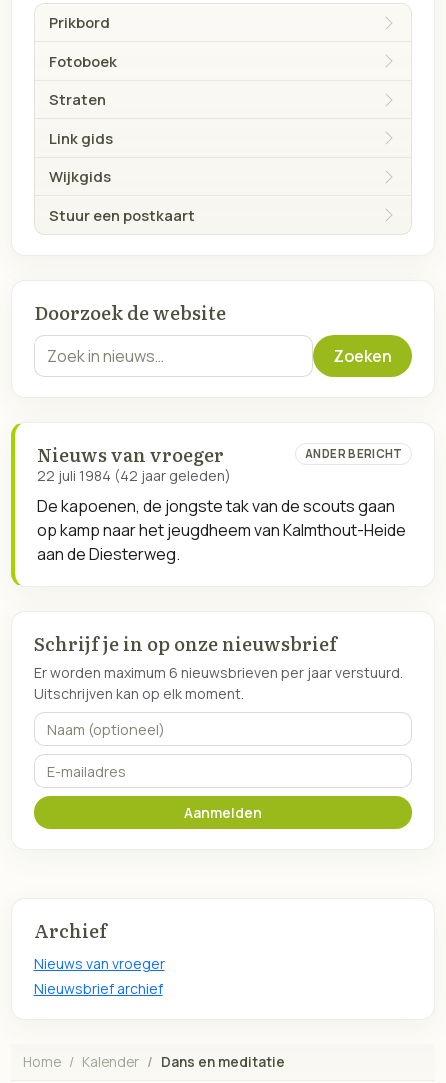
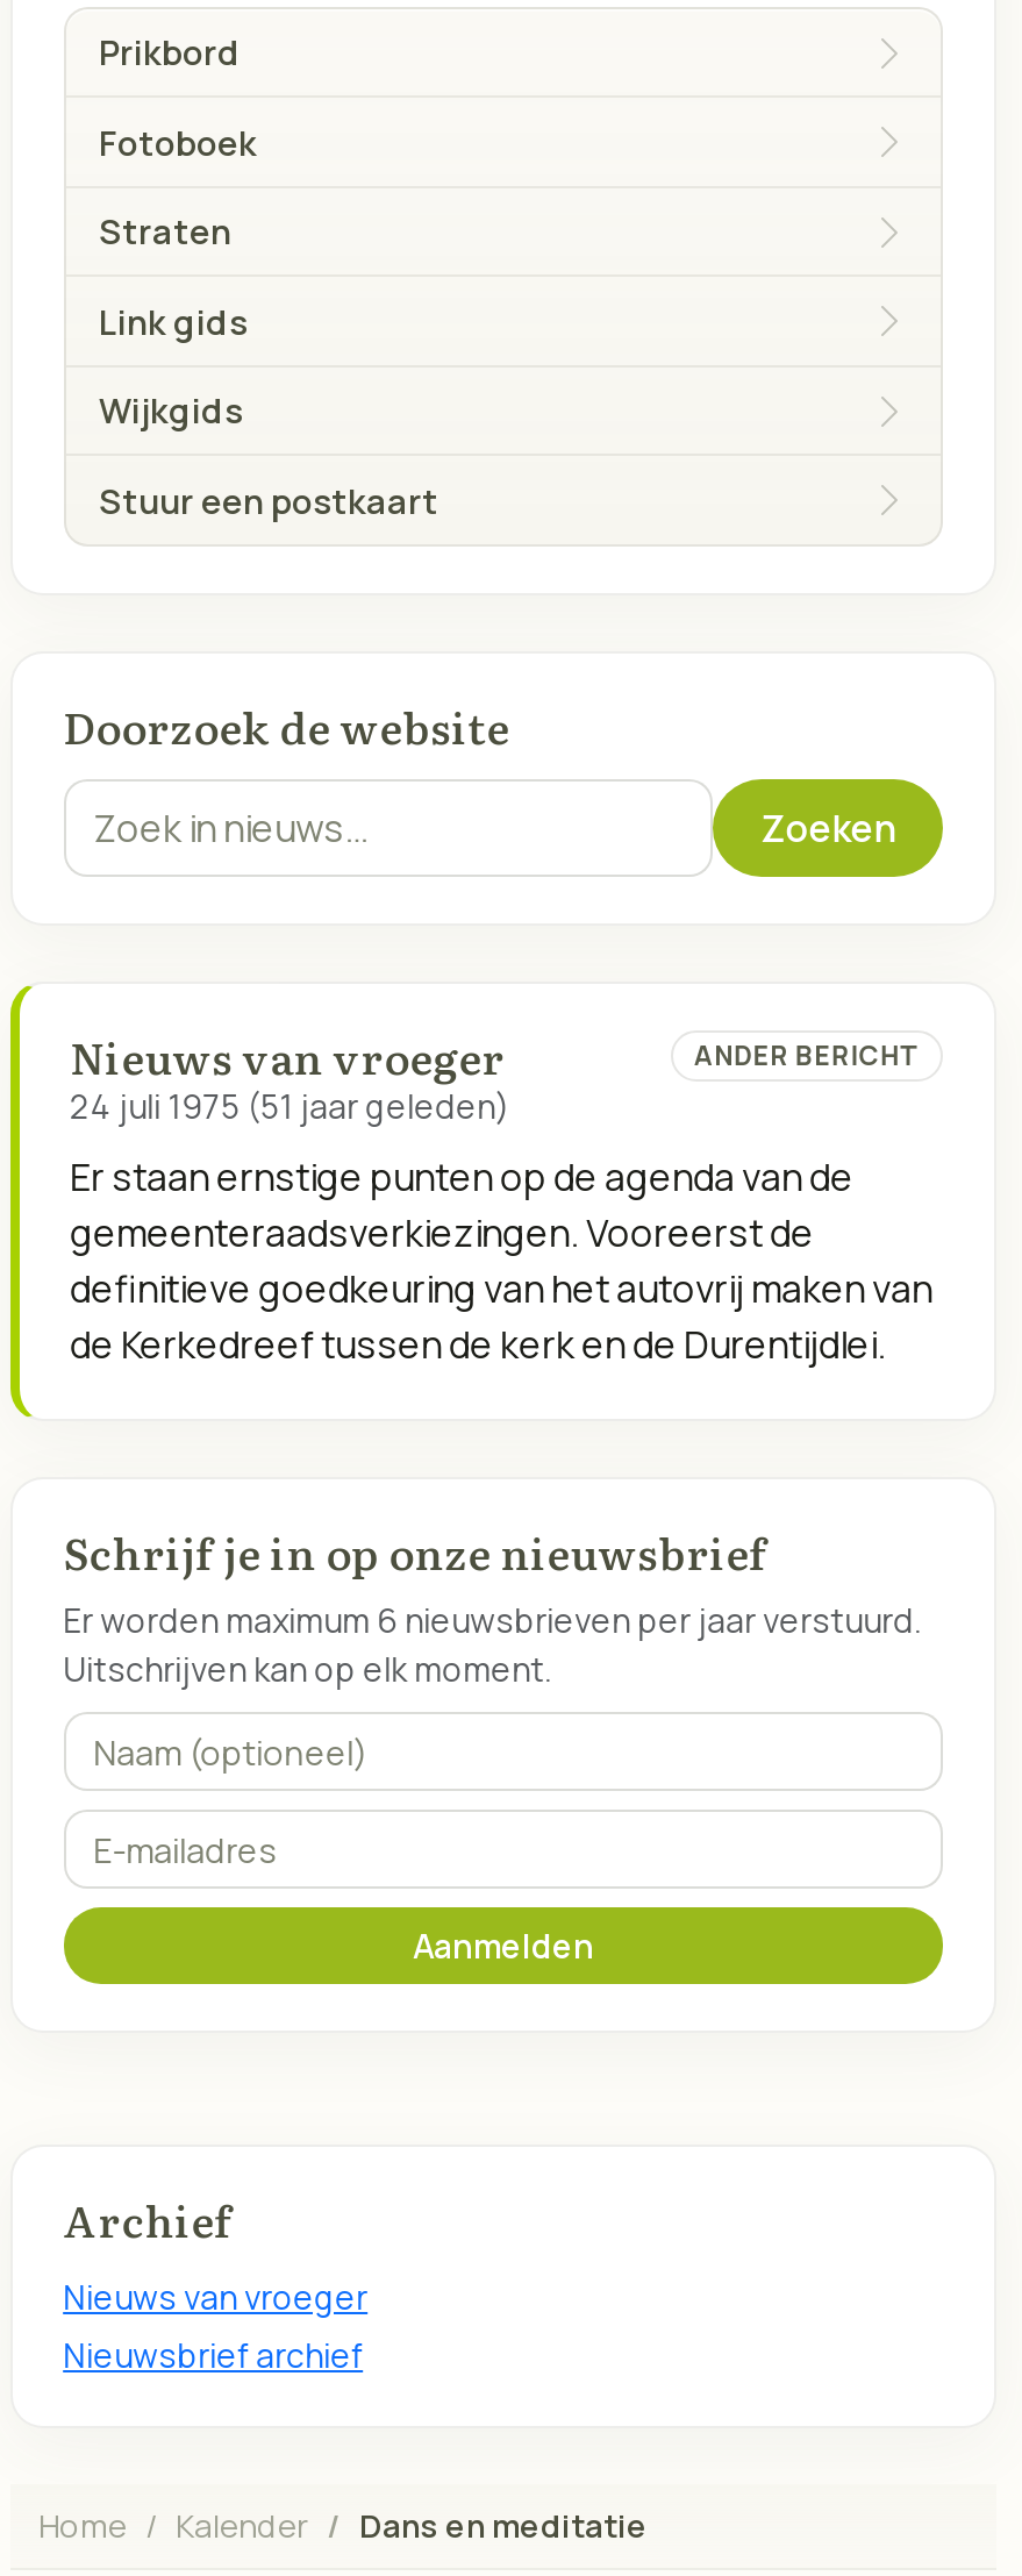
- 22 juli 1984 (42 jaar geleden)
+ 24 juli 1975 (51 jaar geleden)

- De kapoenen, de jongste tak van de scouts gaan
- op kamp naar het jeugdheem van Kalmthout-Heide
- aan de Diesterweg.
+ Er staan ernstige punten op de agenda van de
+ gemeenteraadsverkiezingen. Vooreerst de
+ definitieve goedkeuring van het autovrij maken van
+ de Kerkedreef tussen de kerk en de Durentijdlei.
